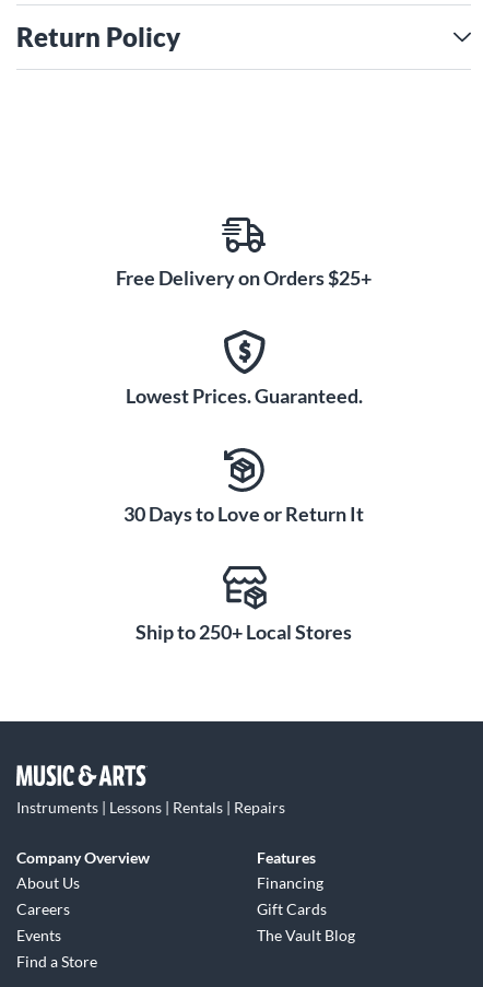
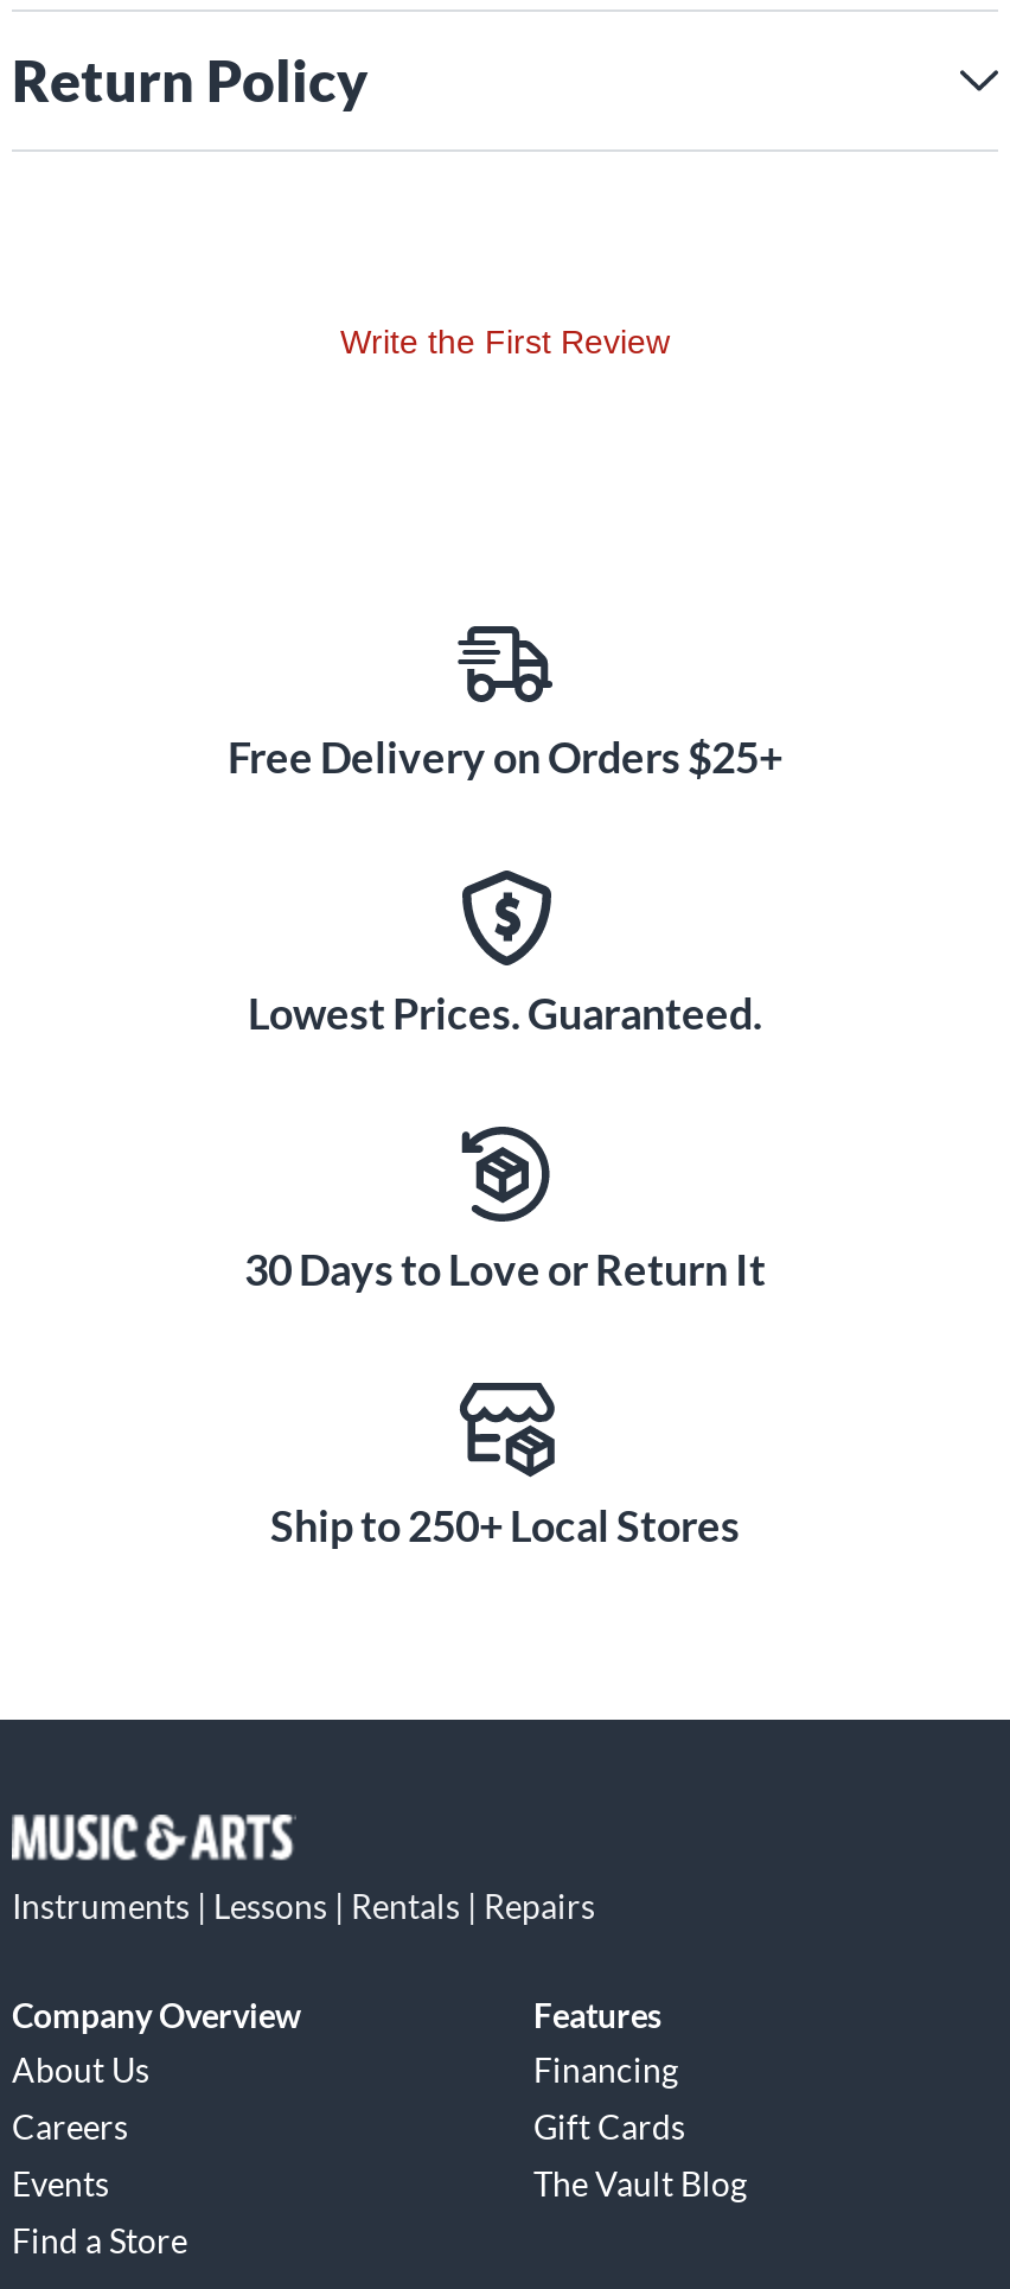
+ Write the First Review
